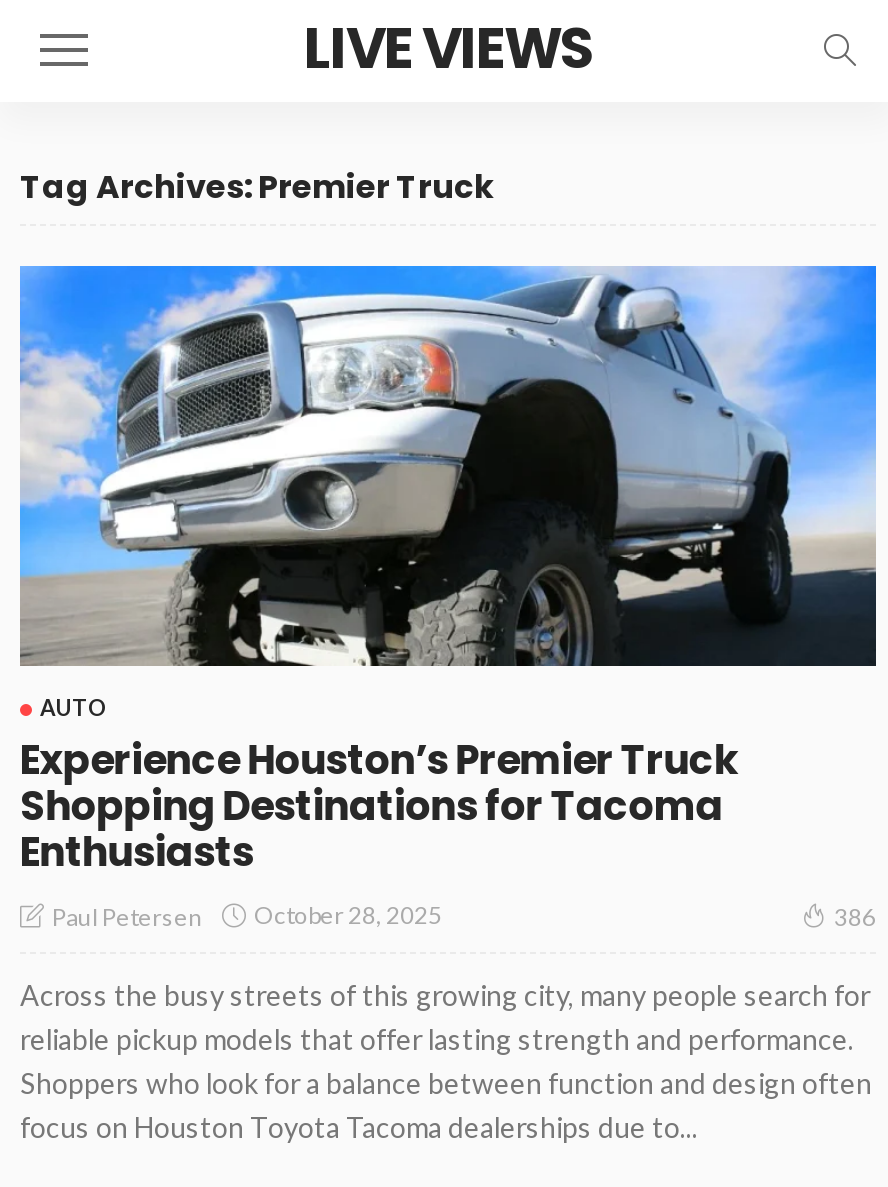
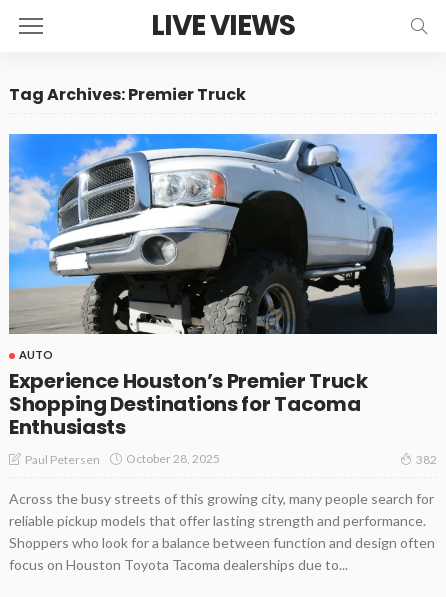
- 386
+ 382
